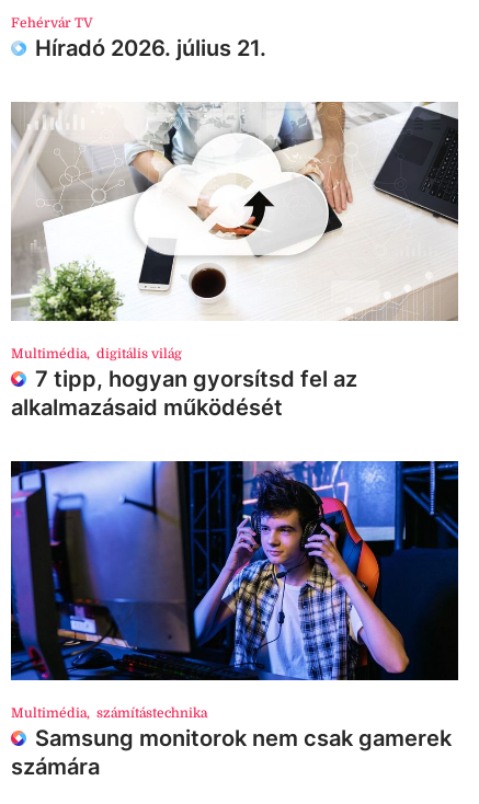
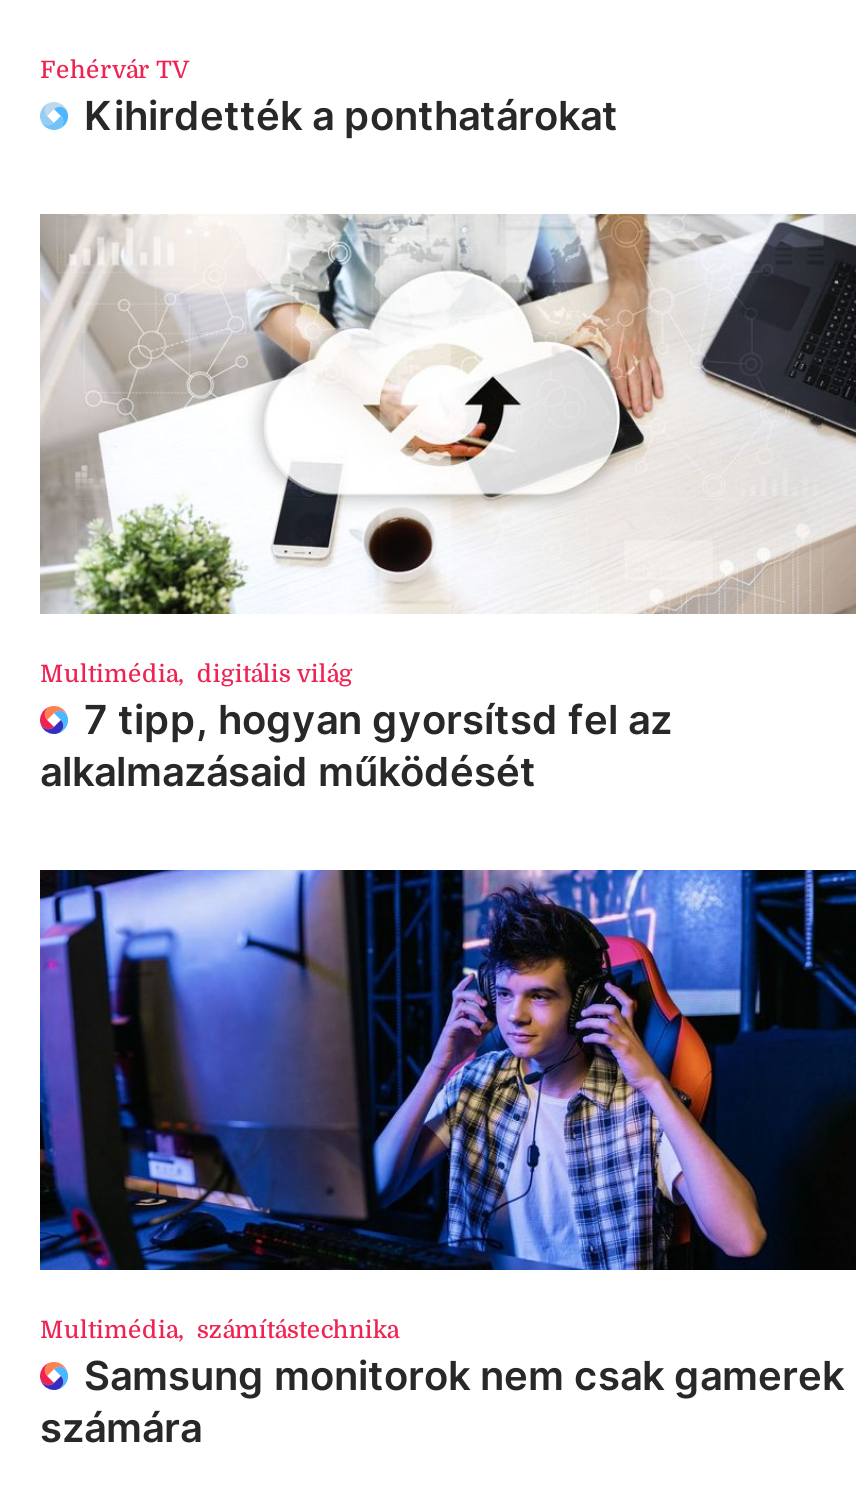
- Híradó 2026. július 21.
+ Kihirdették a ponthatárokat
